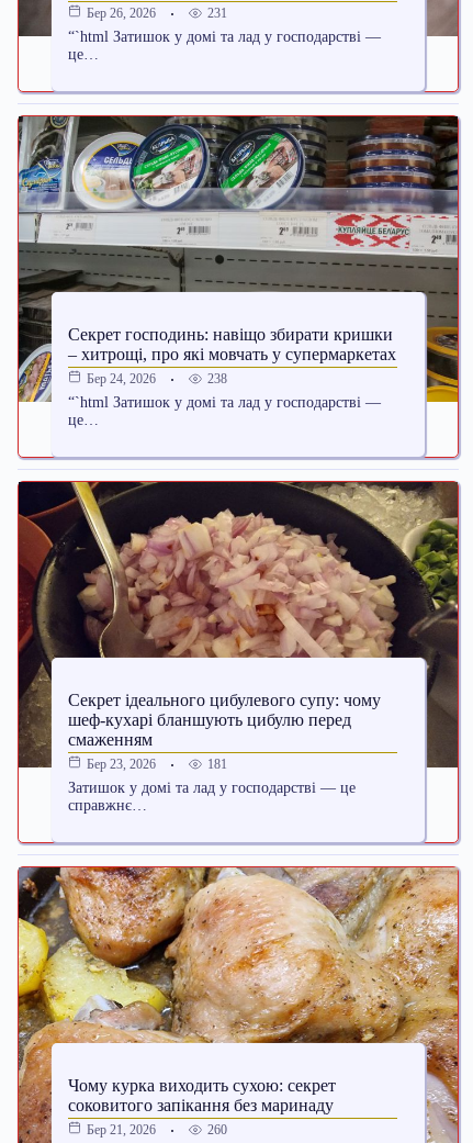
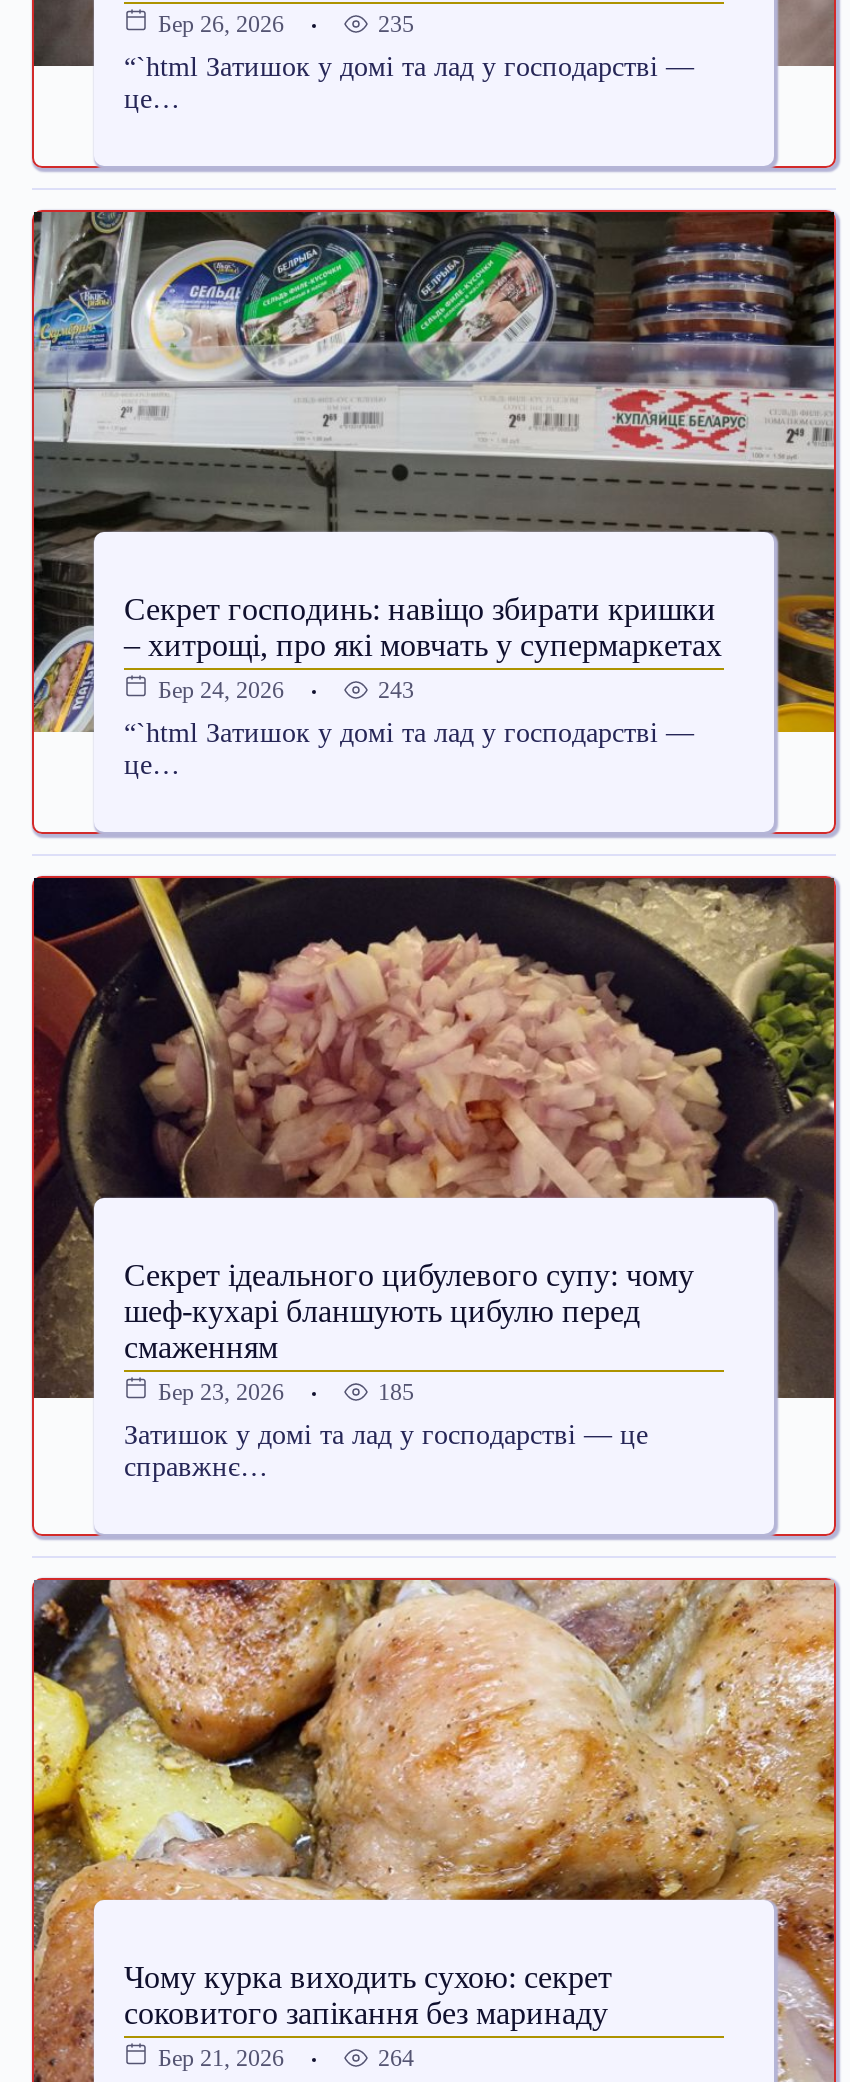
- 231
+ 235

- 238
+ 243

- 181
+ 185

- 260
+ 264
